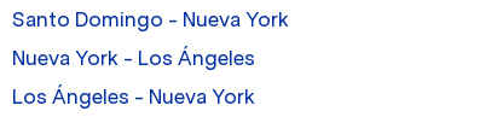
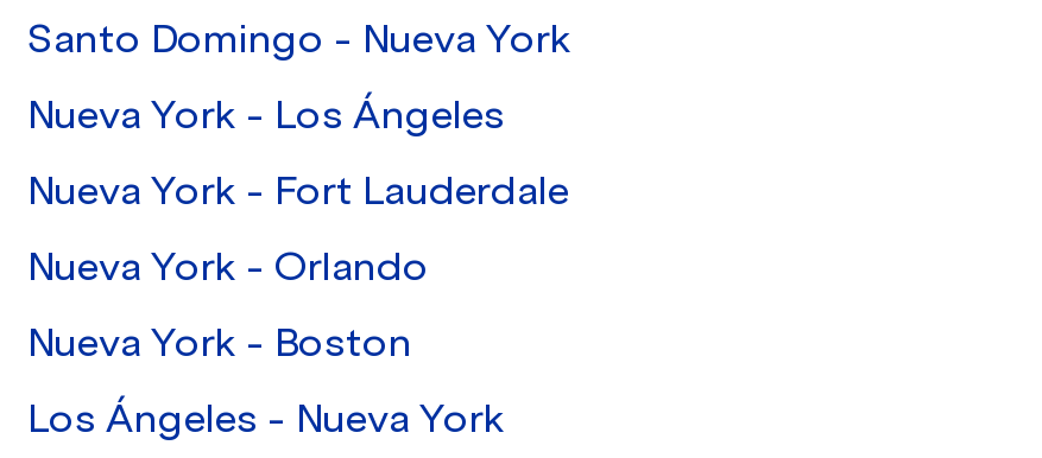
+ Nueva York - Fort Lauderdale
+ Nueva York - Orlando
+ Nueva York - Boston
